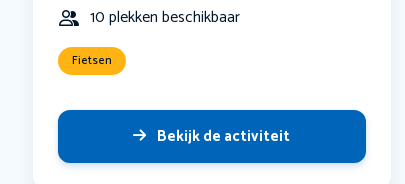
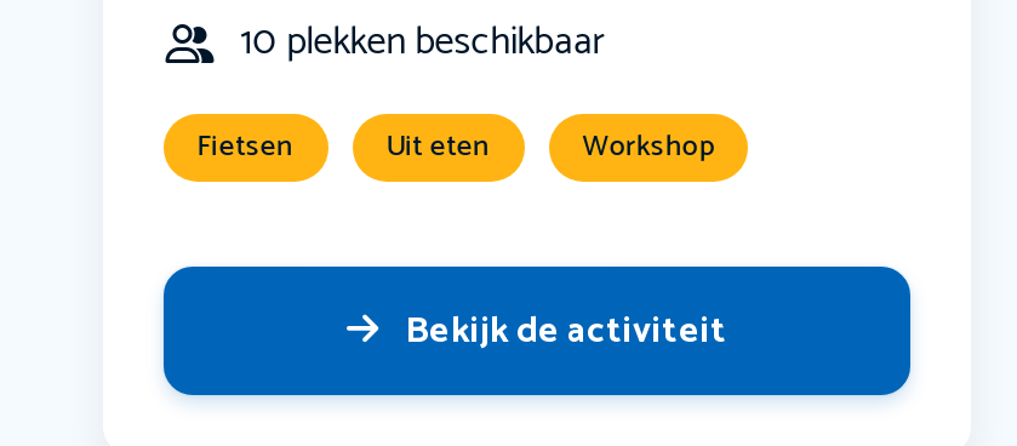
+ Uit eten
+ Workshop
